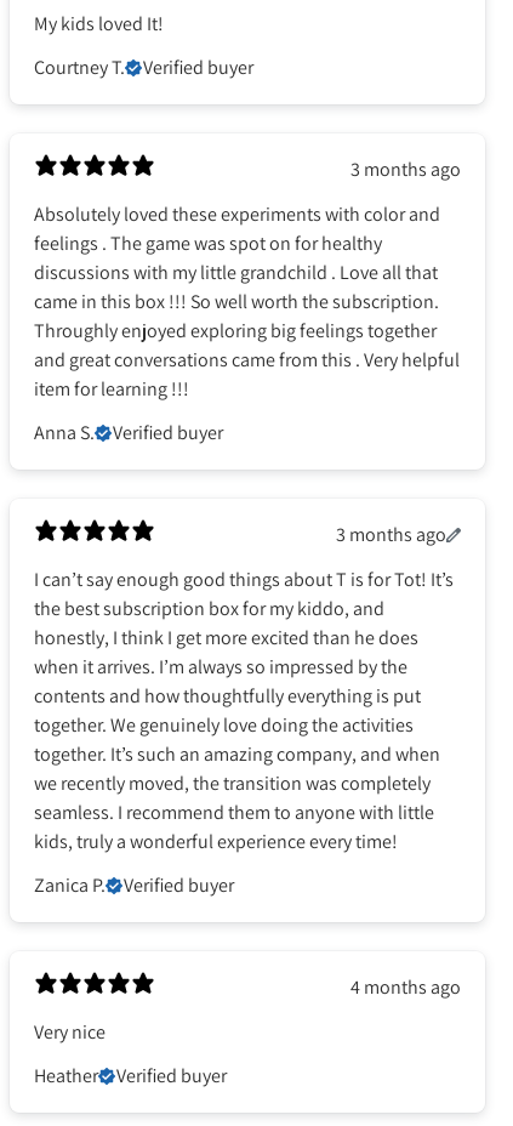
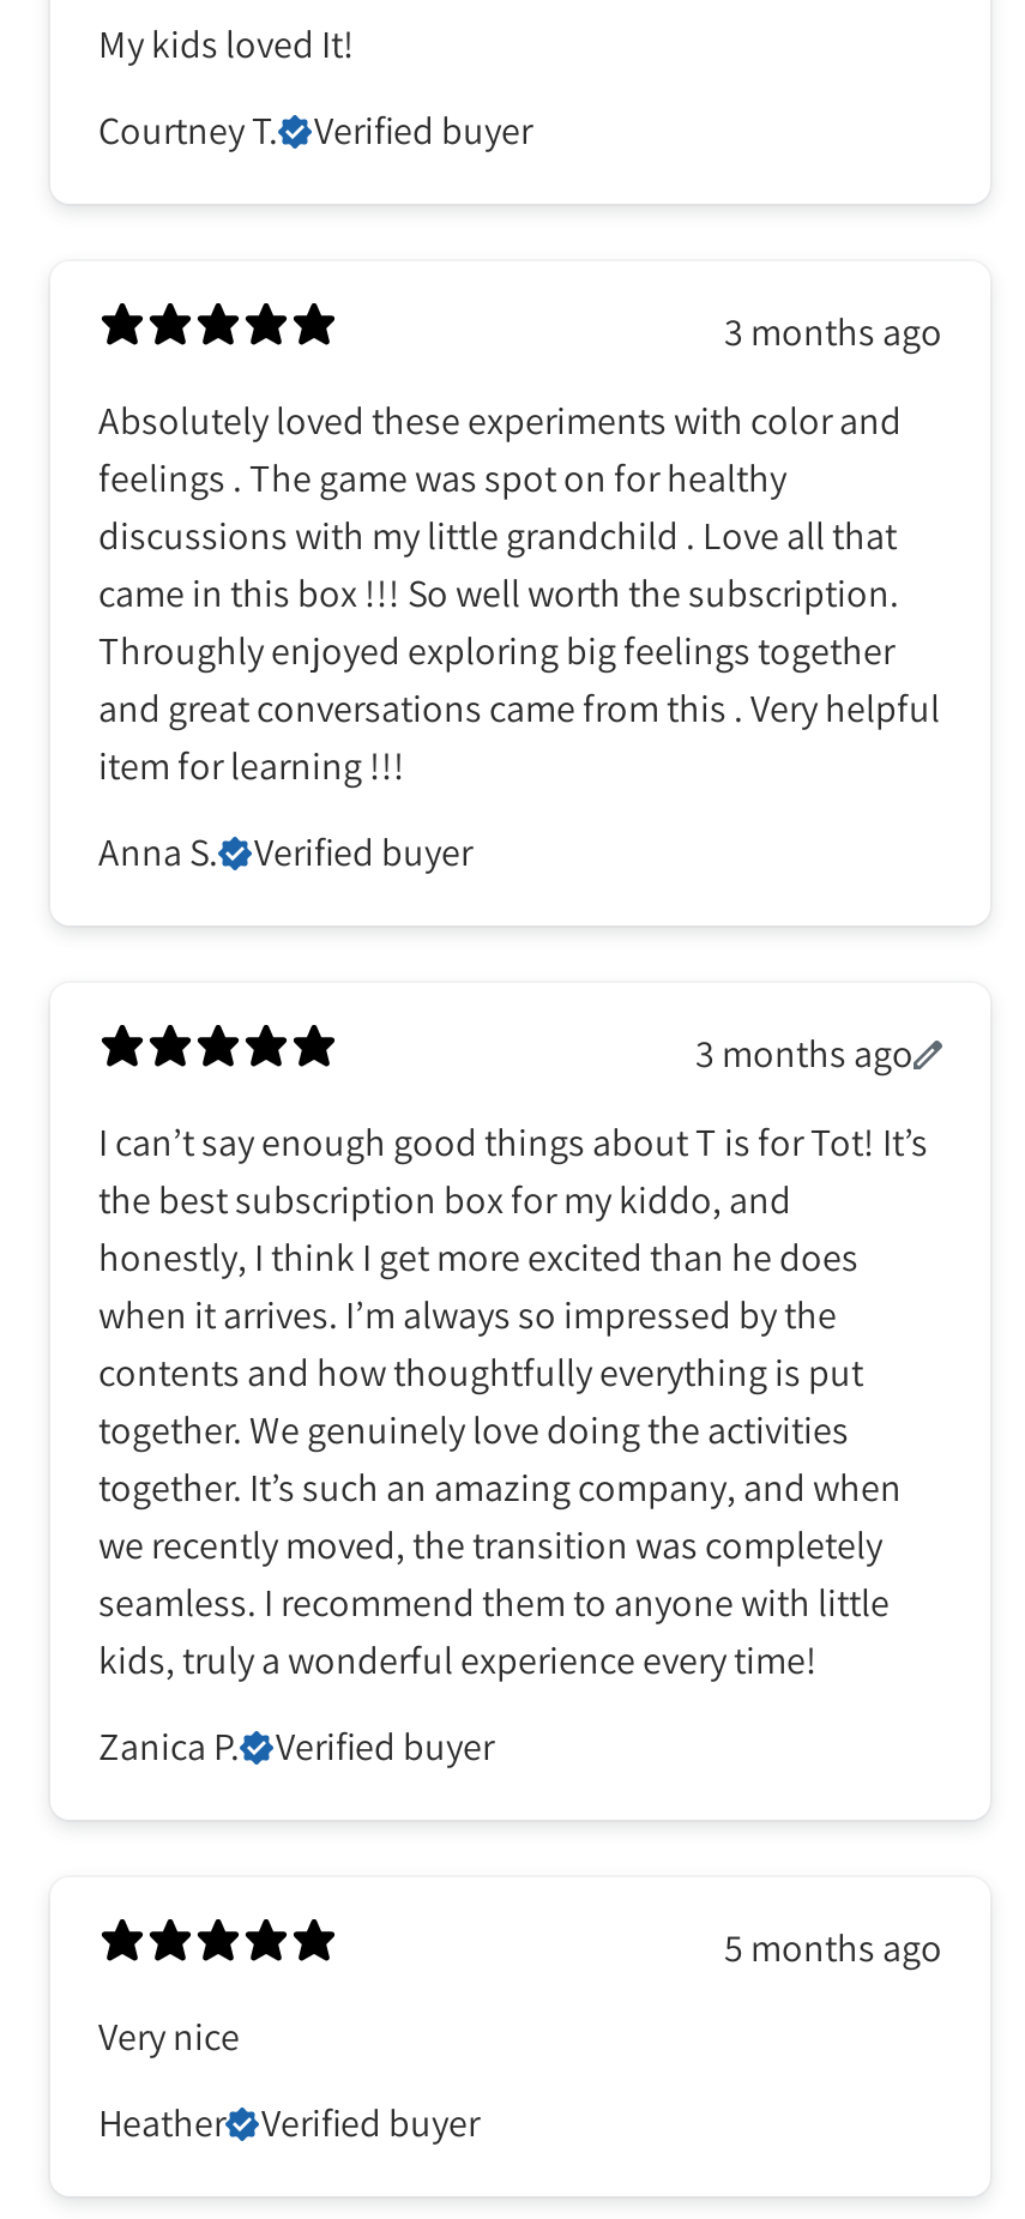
- 4 months ago
+ 5 months ago
